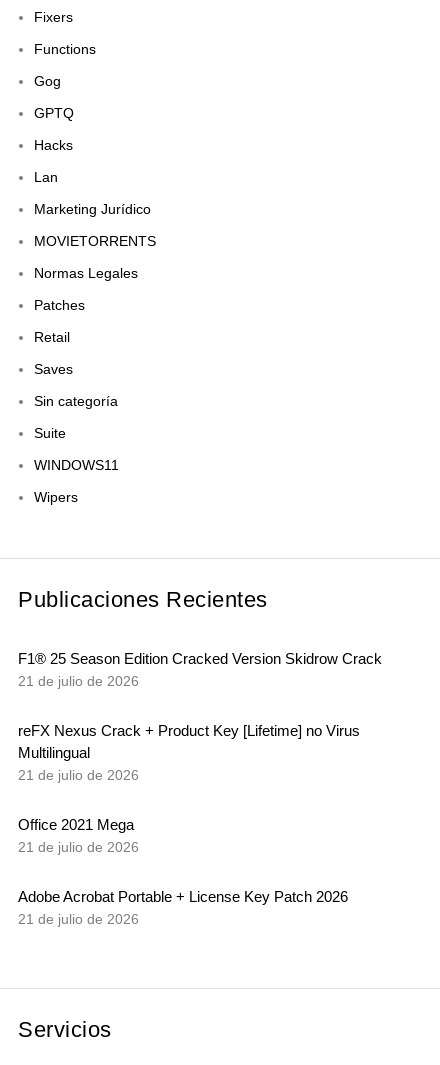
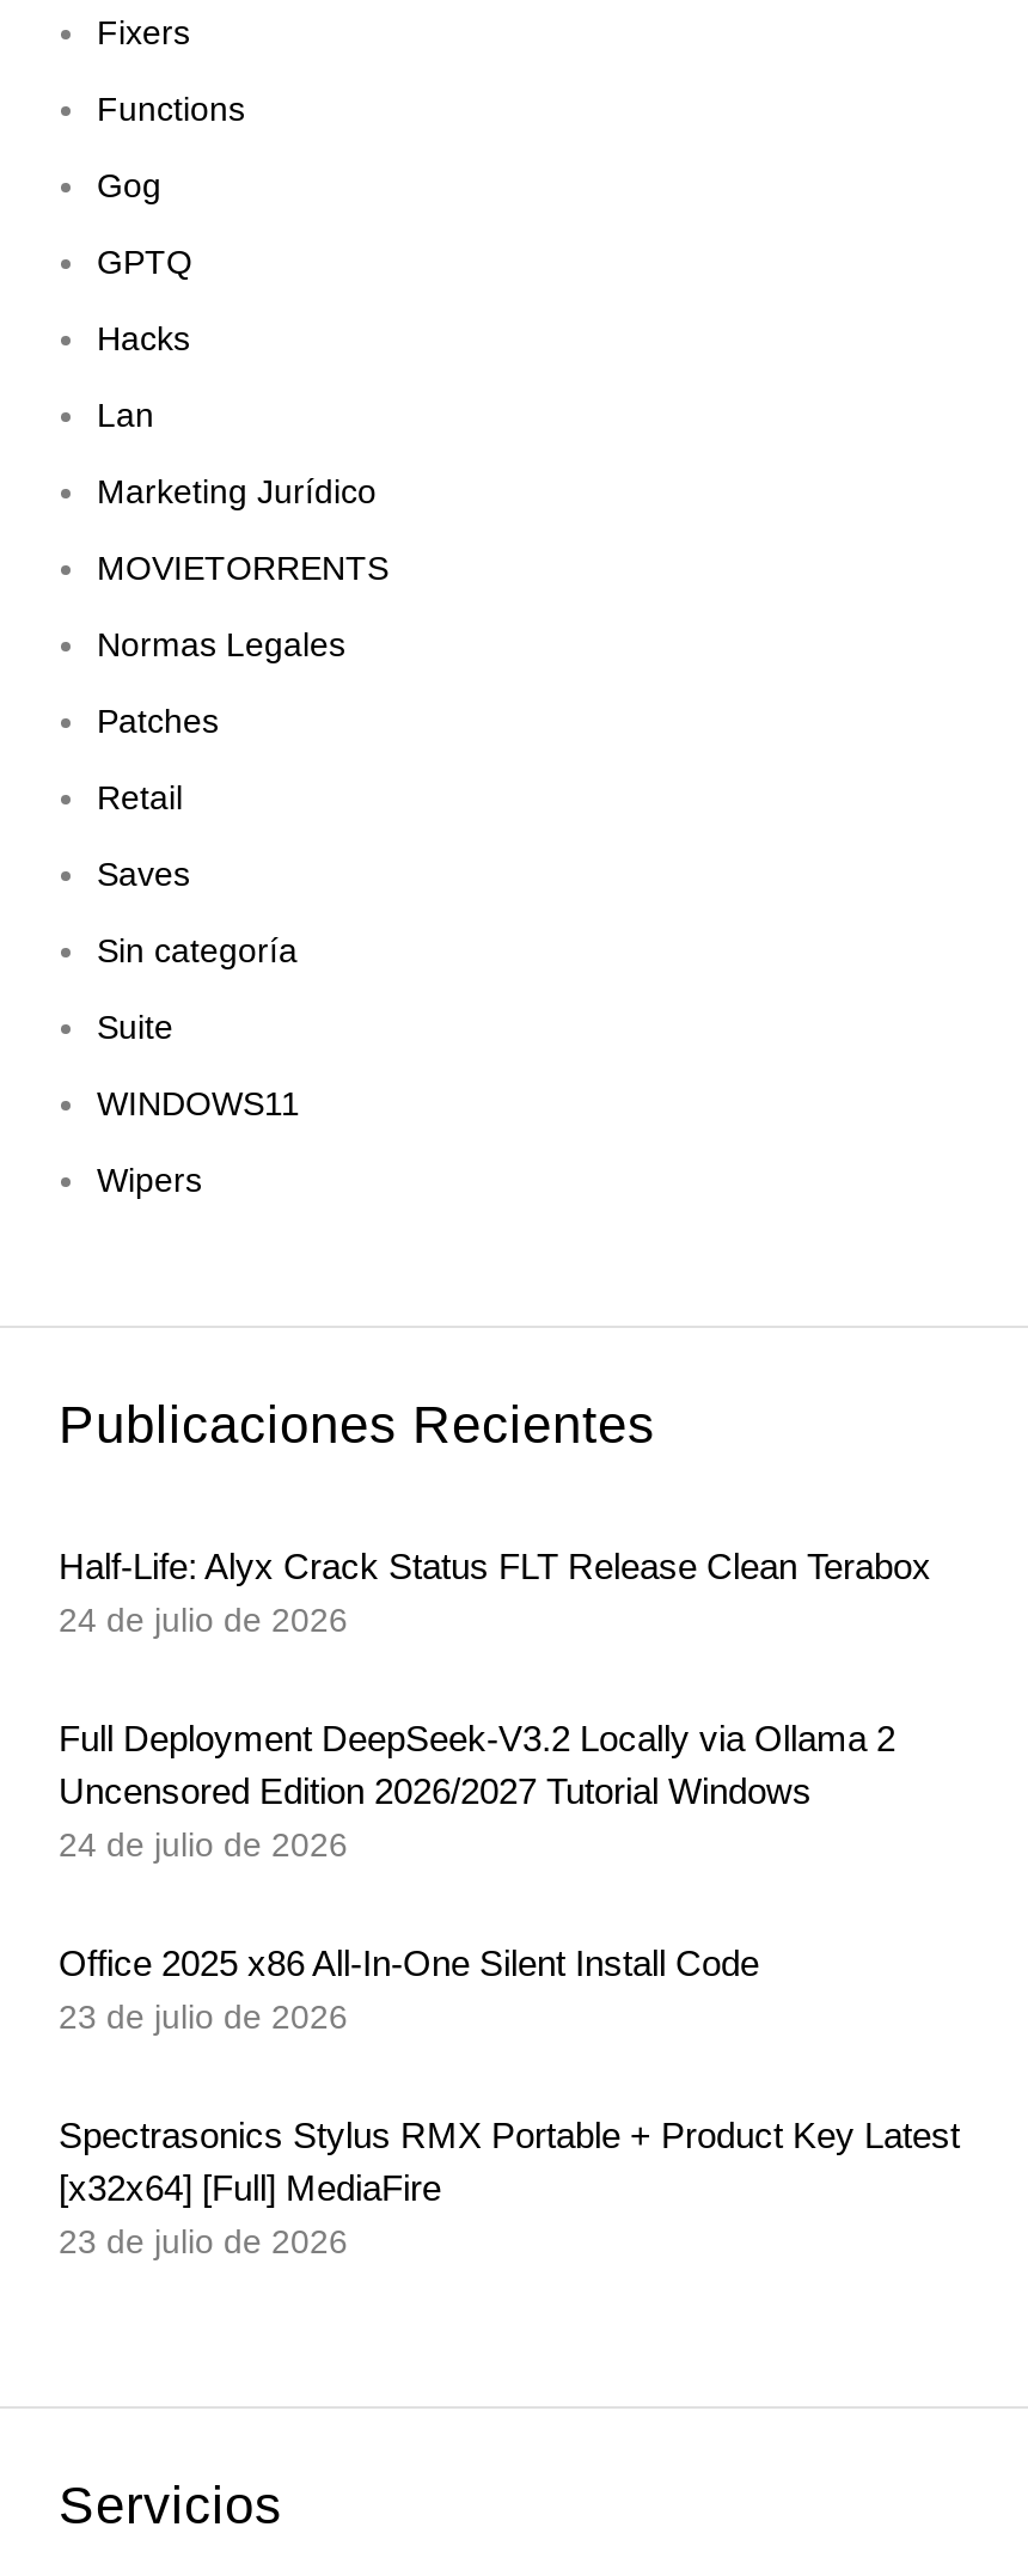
- F1® 25 Season Edition Cracked Version Skidrow Crack
- 21 de julio de 2026
+ Half-Life: Alyx Crack Status FLT Release Clean Terabox
+ 24 de julio de 2026

- reFX Nexus Crack + Product Key [Lifetime] no Virus
- Multilingual
- 21 de julio de 2026
+ Full Deployment DeepSeek-V3.2 Locally via Ollama 2
+ Uncensored Edition 2026/2027 Tutorial Windows
+ 24 de julio de 2026

- Office 2021 Mega
- 21 de julio de 2026
+ Office 2025 x86 All-In-One Silent Install Code
+ 23 de julio de 2026

- Adobe Acrobat Portable + License Key Patch 2026
- 21 de julio de 2026
+ Spectrasonics Stylus RMX Portable + Product Key Latest
+ [x32x64] [Full] MediaFire
+ 23 de julio de 2026
